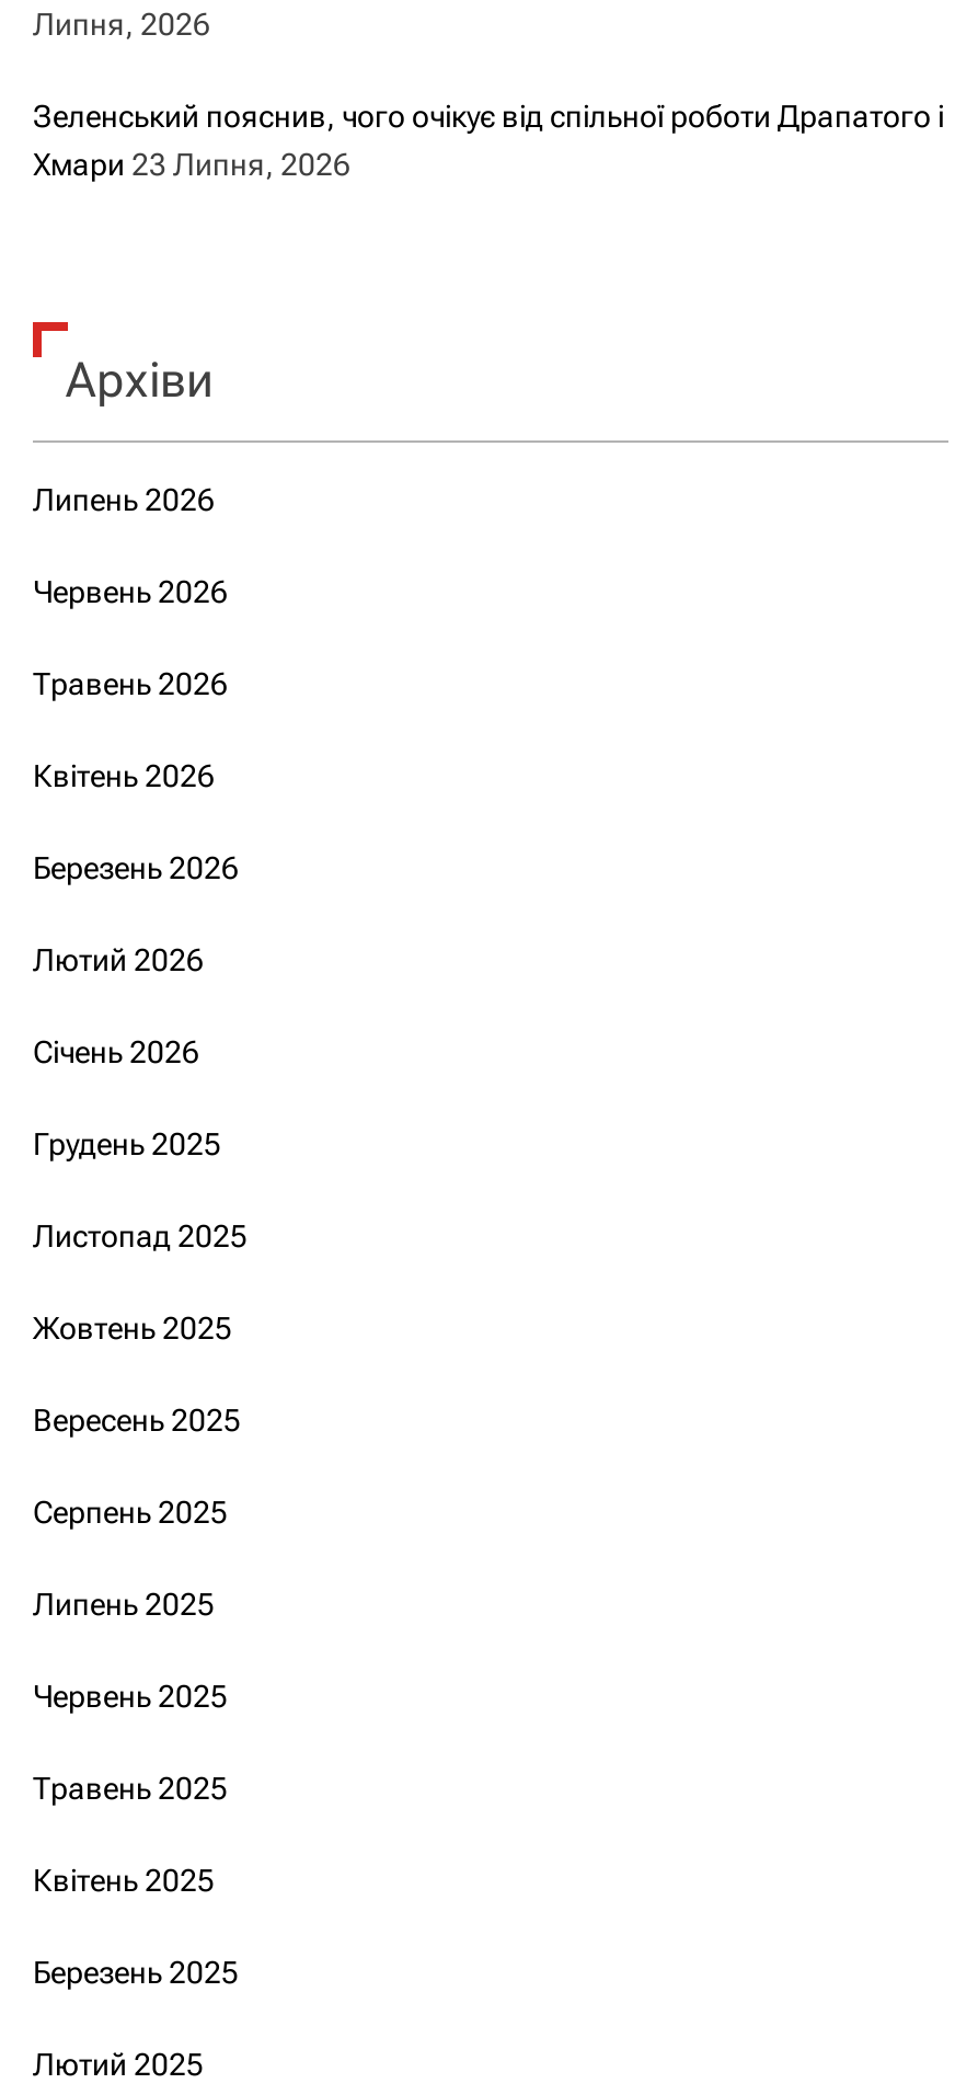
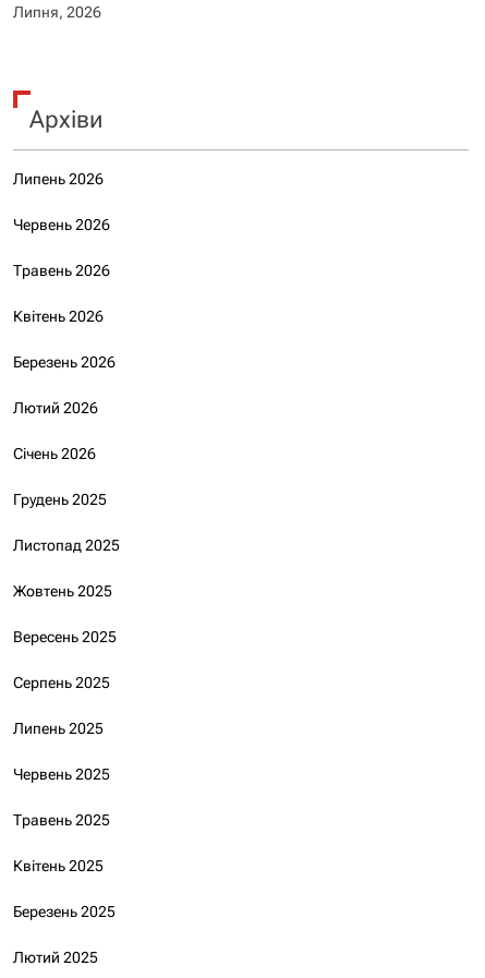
- Зеленський пояснив, чого очікує від спільної роботи Драпатого і
- Хмари 23 Липня, 2026
